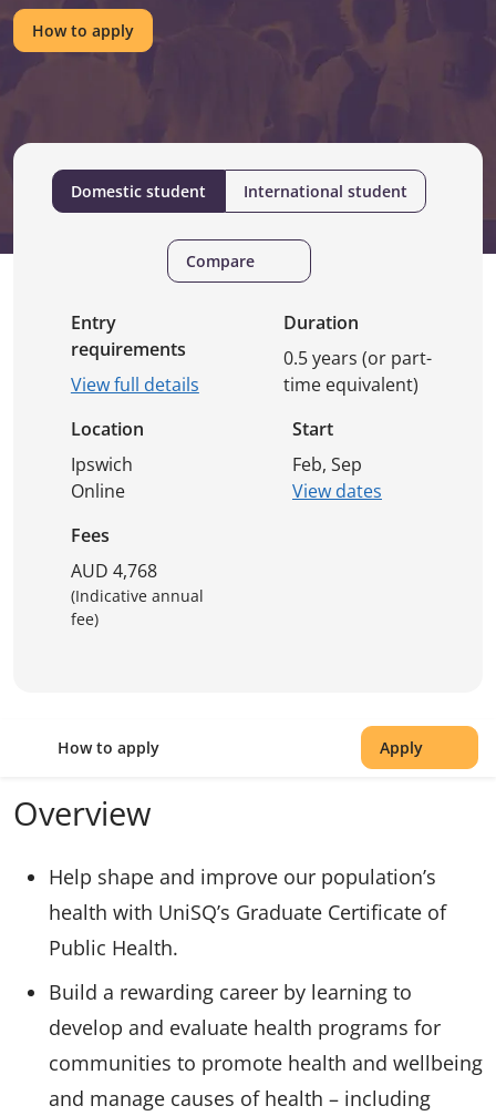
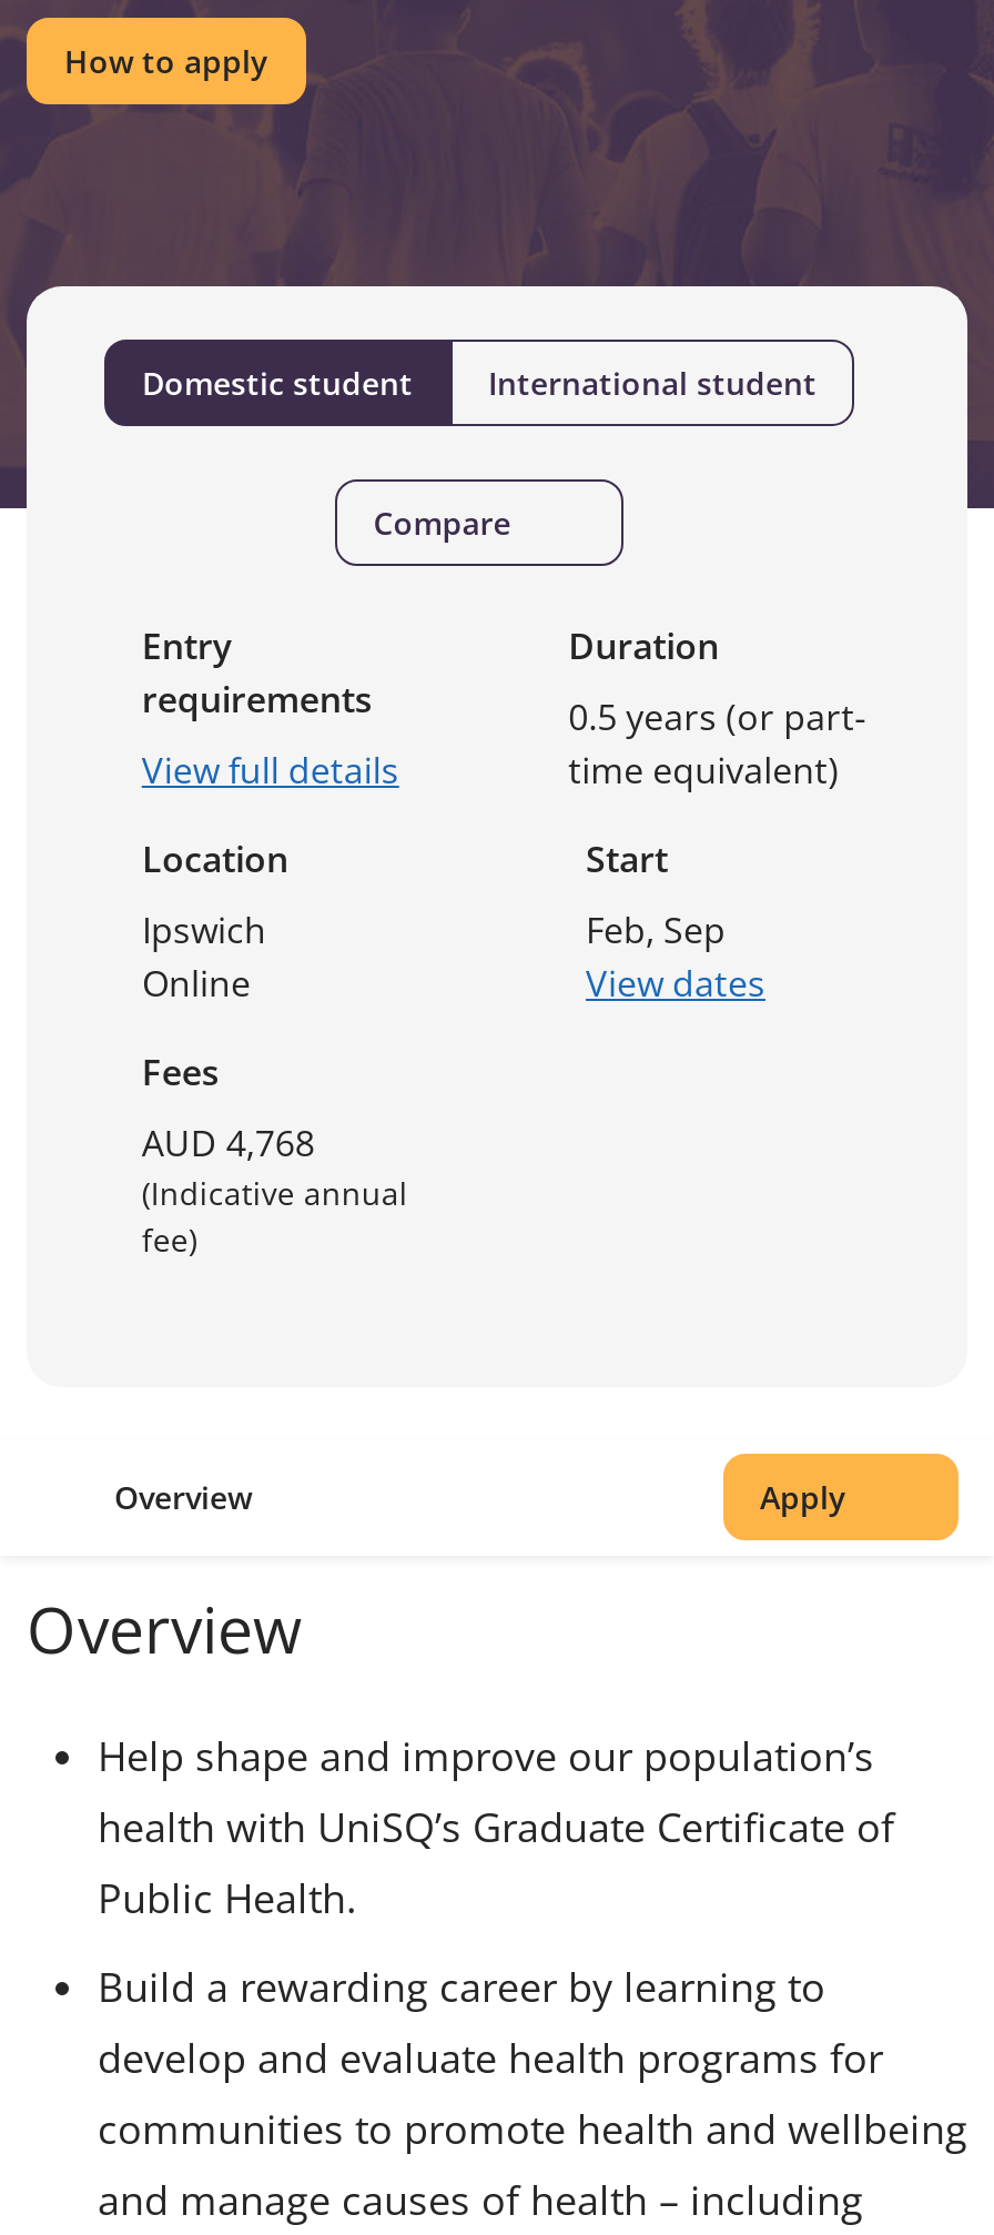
- How to apply
+ Overview
